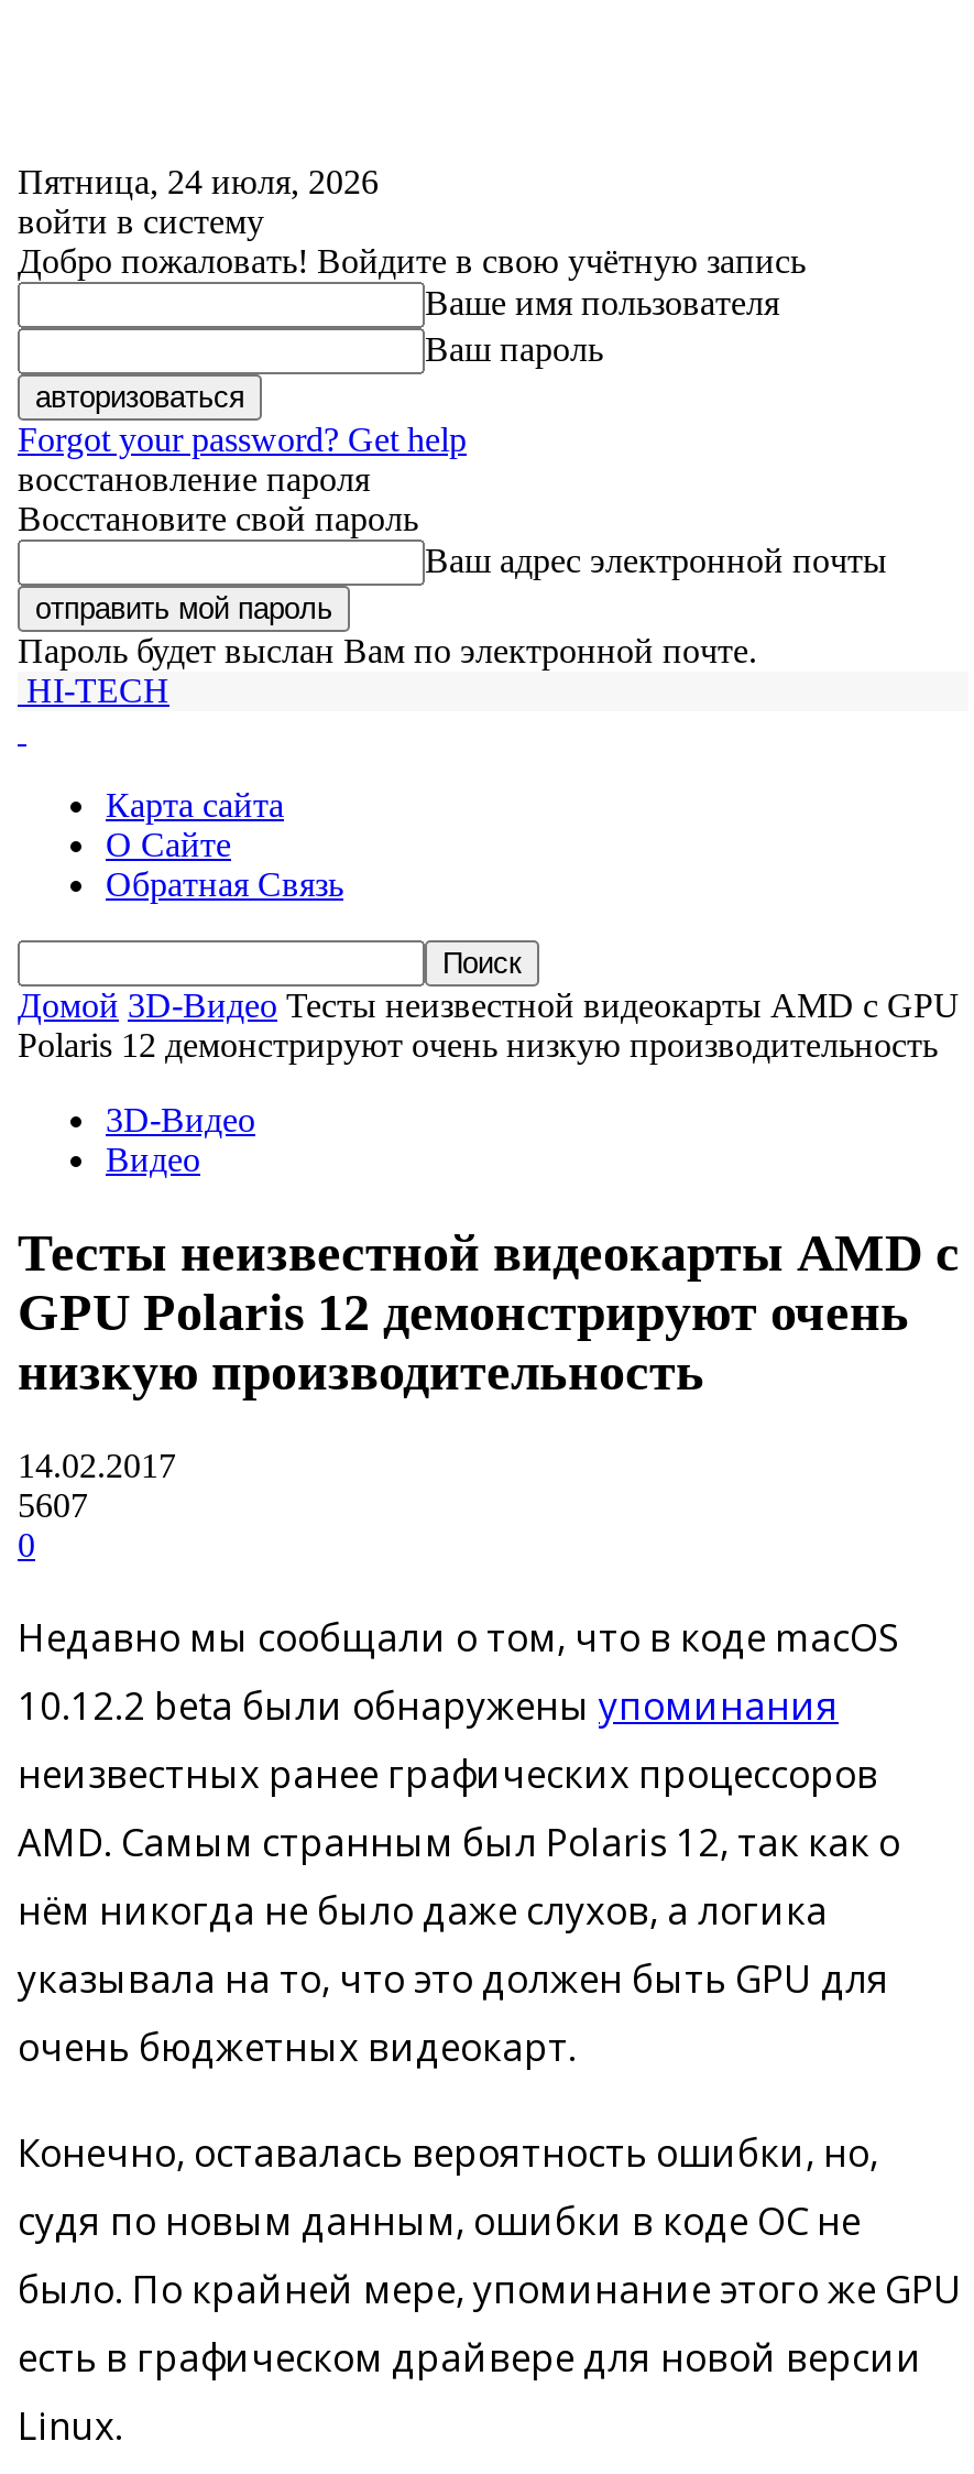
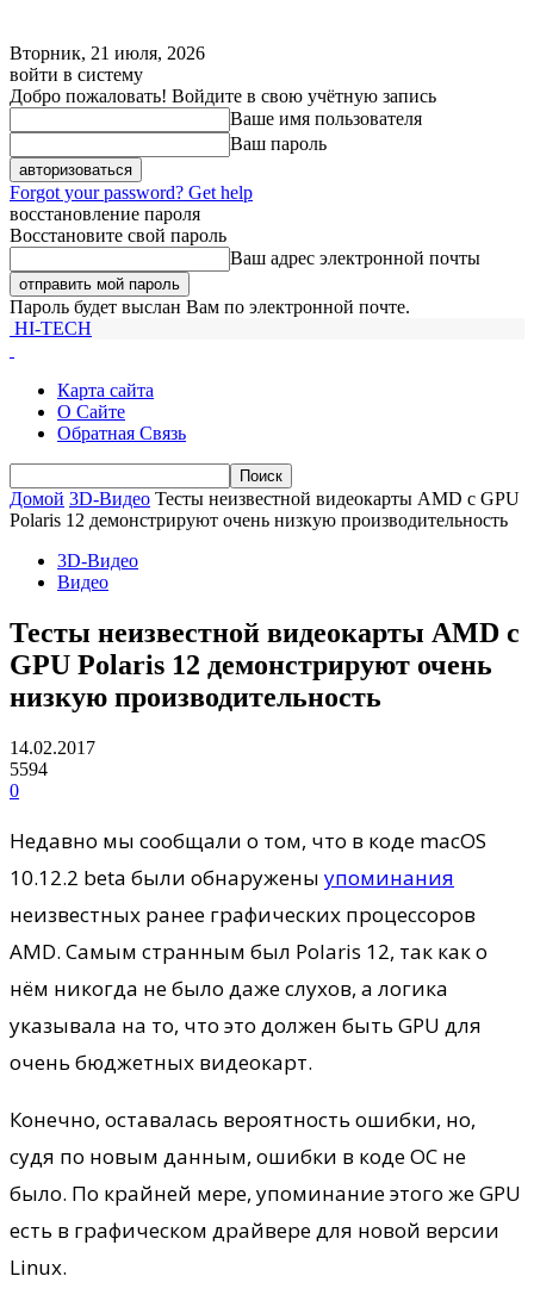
- Пятница, 24 июля, 2026
+ Вторник, 21 июля, 2026

- 5607
+ 5594
